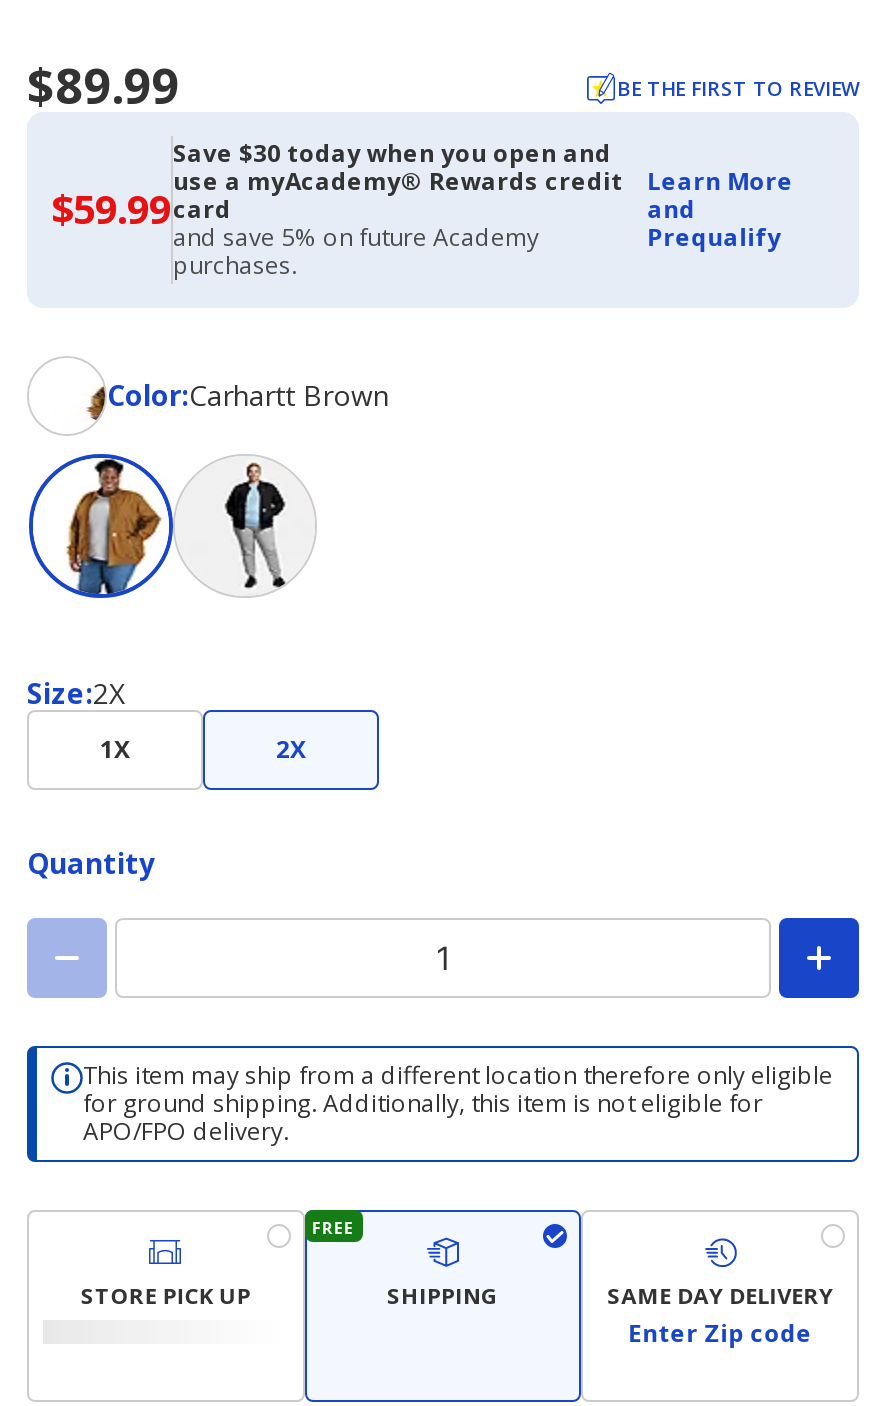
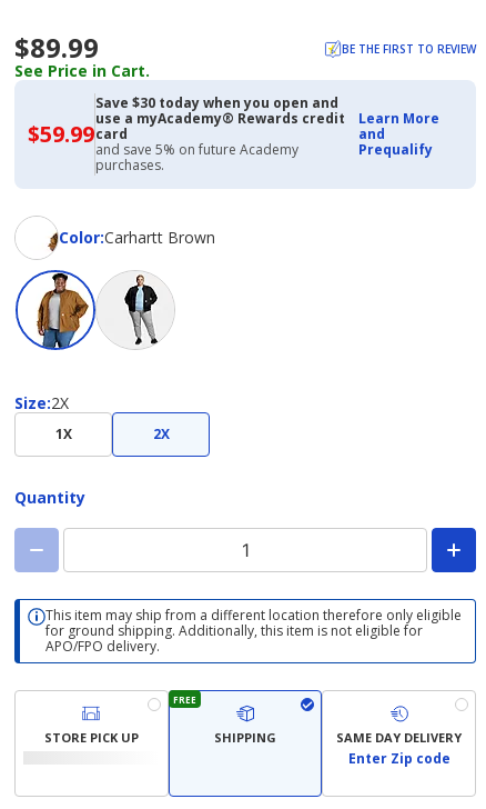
+ See Price in Cart.
